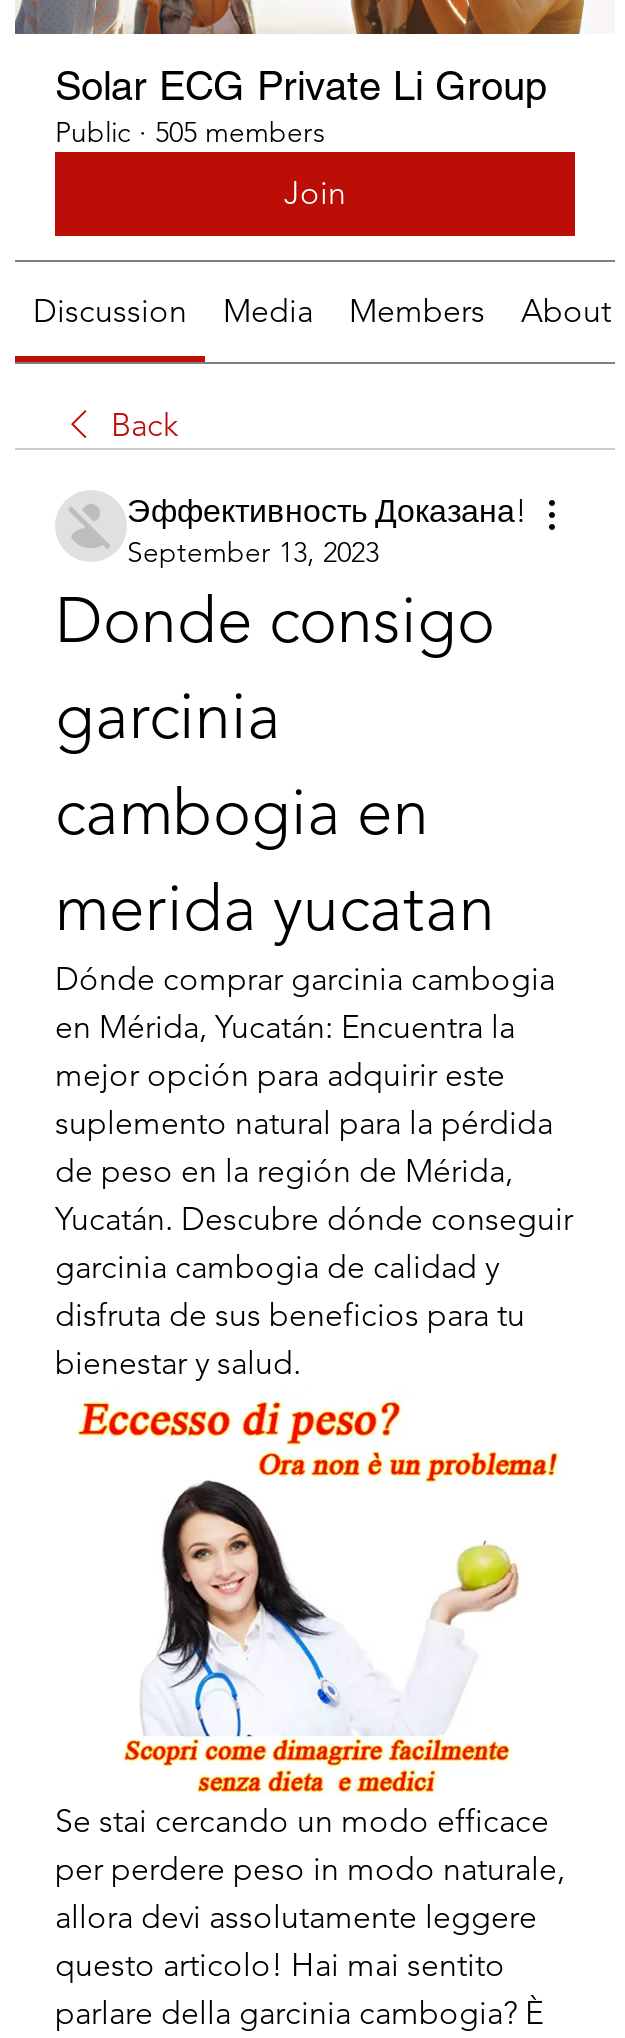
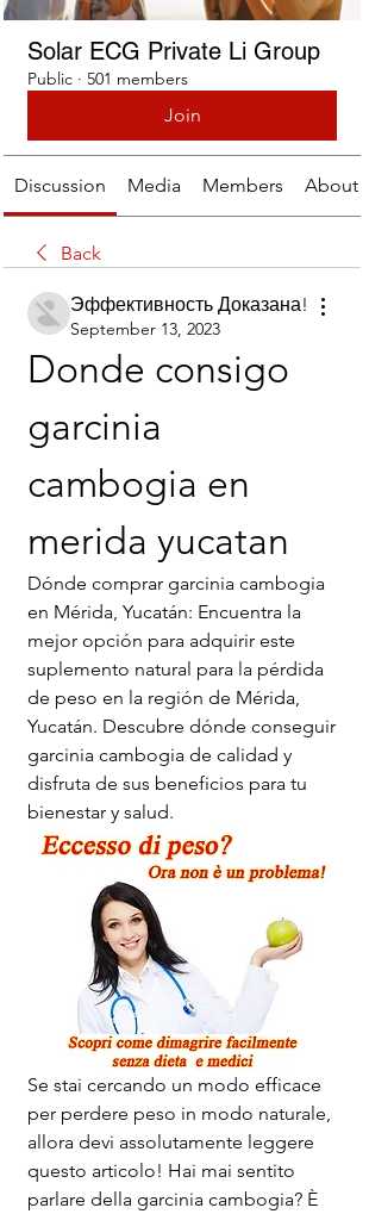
- Public · 505 members
+ Public · 501 members
